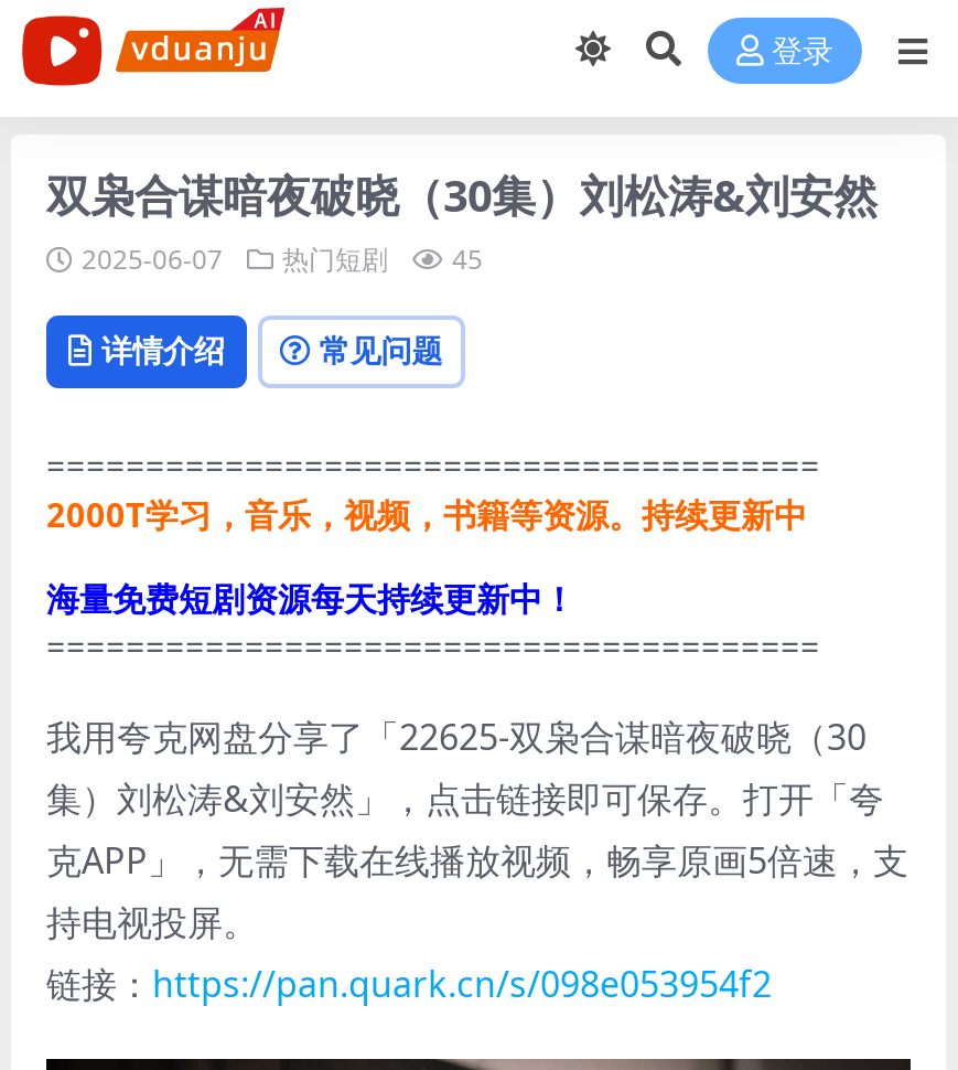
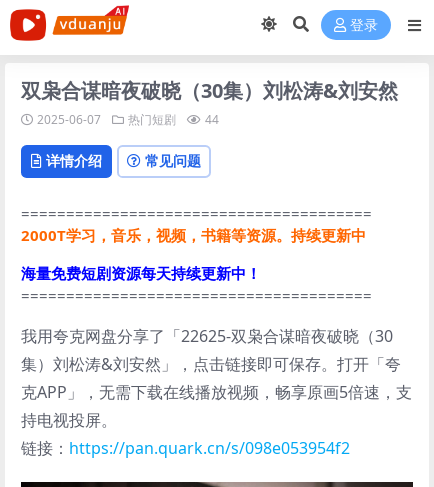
- 2025-06-07 热门短剧 45
+ 2025-06-07 热门短剧 44
